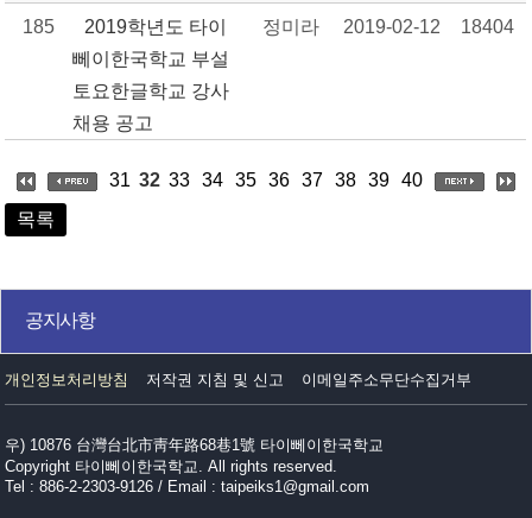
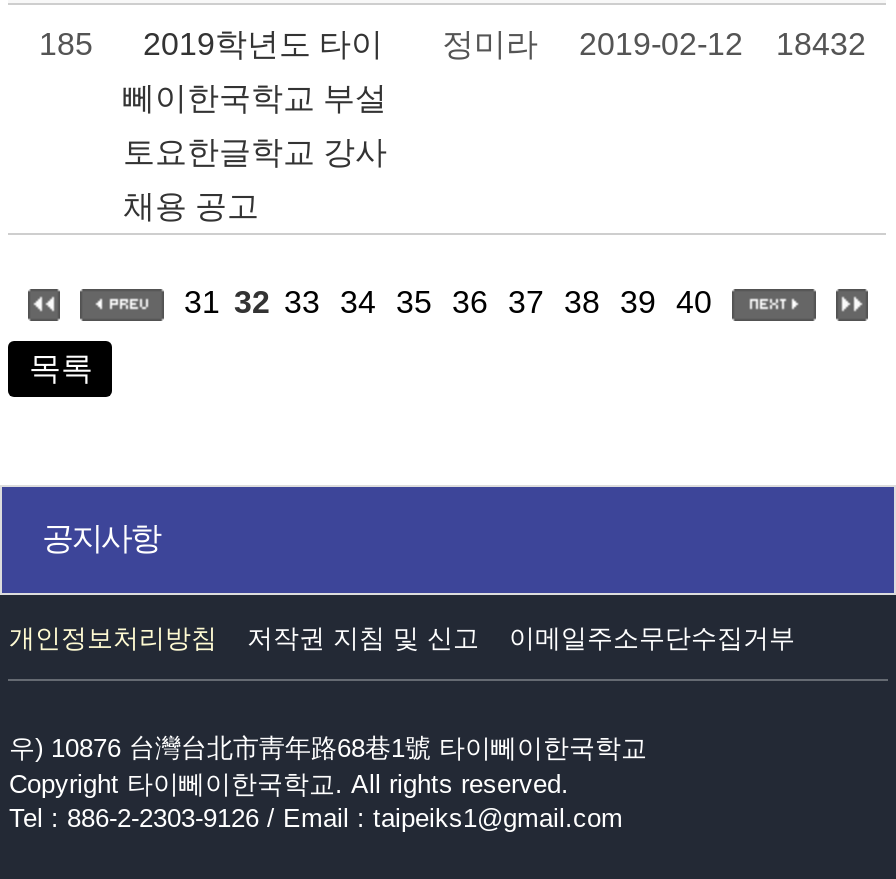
- 185 2019학년도 타이 정미라 2019-02-12 18404
+ 185 2019학년도 타이 정미라 2019-02-12 18432
